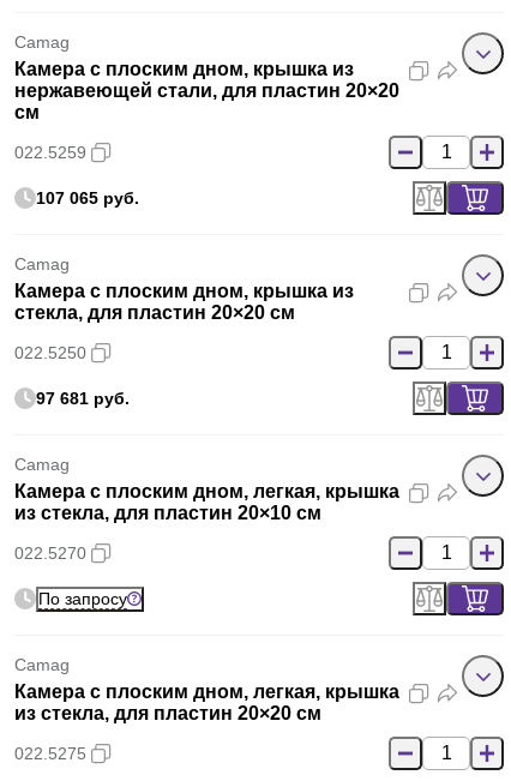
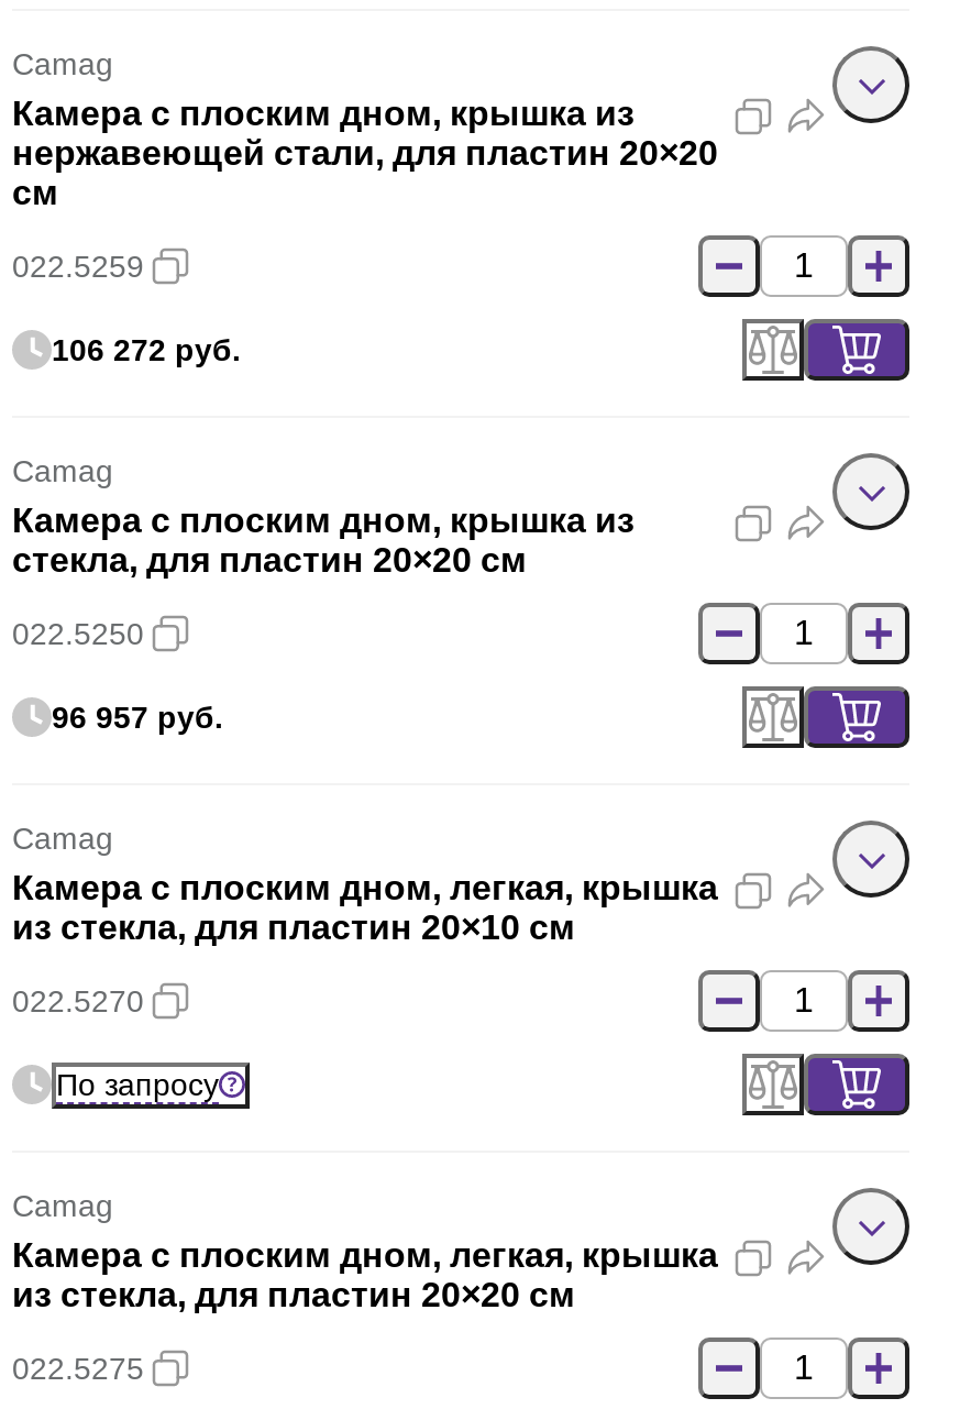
- 107 065 руб.
+ 106 272 руб.

- 97 681 руб.
+ 96 957 руб.
